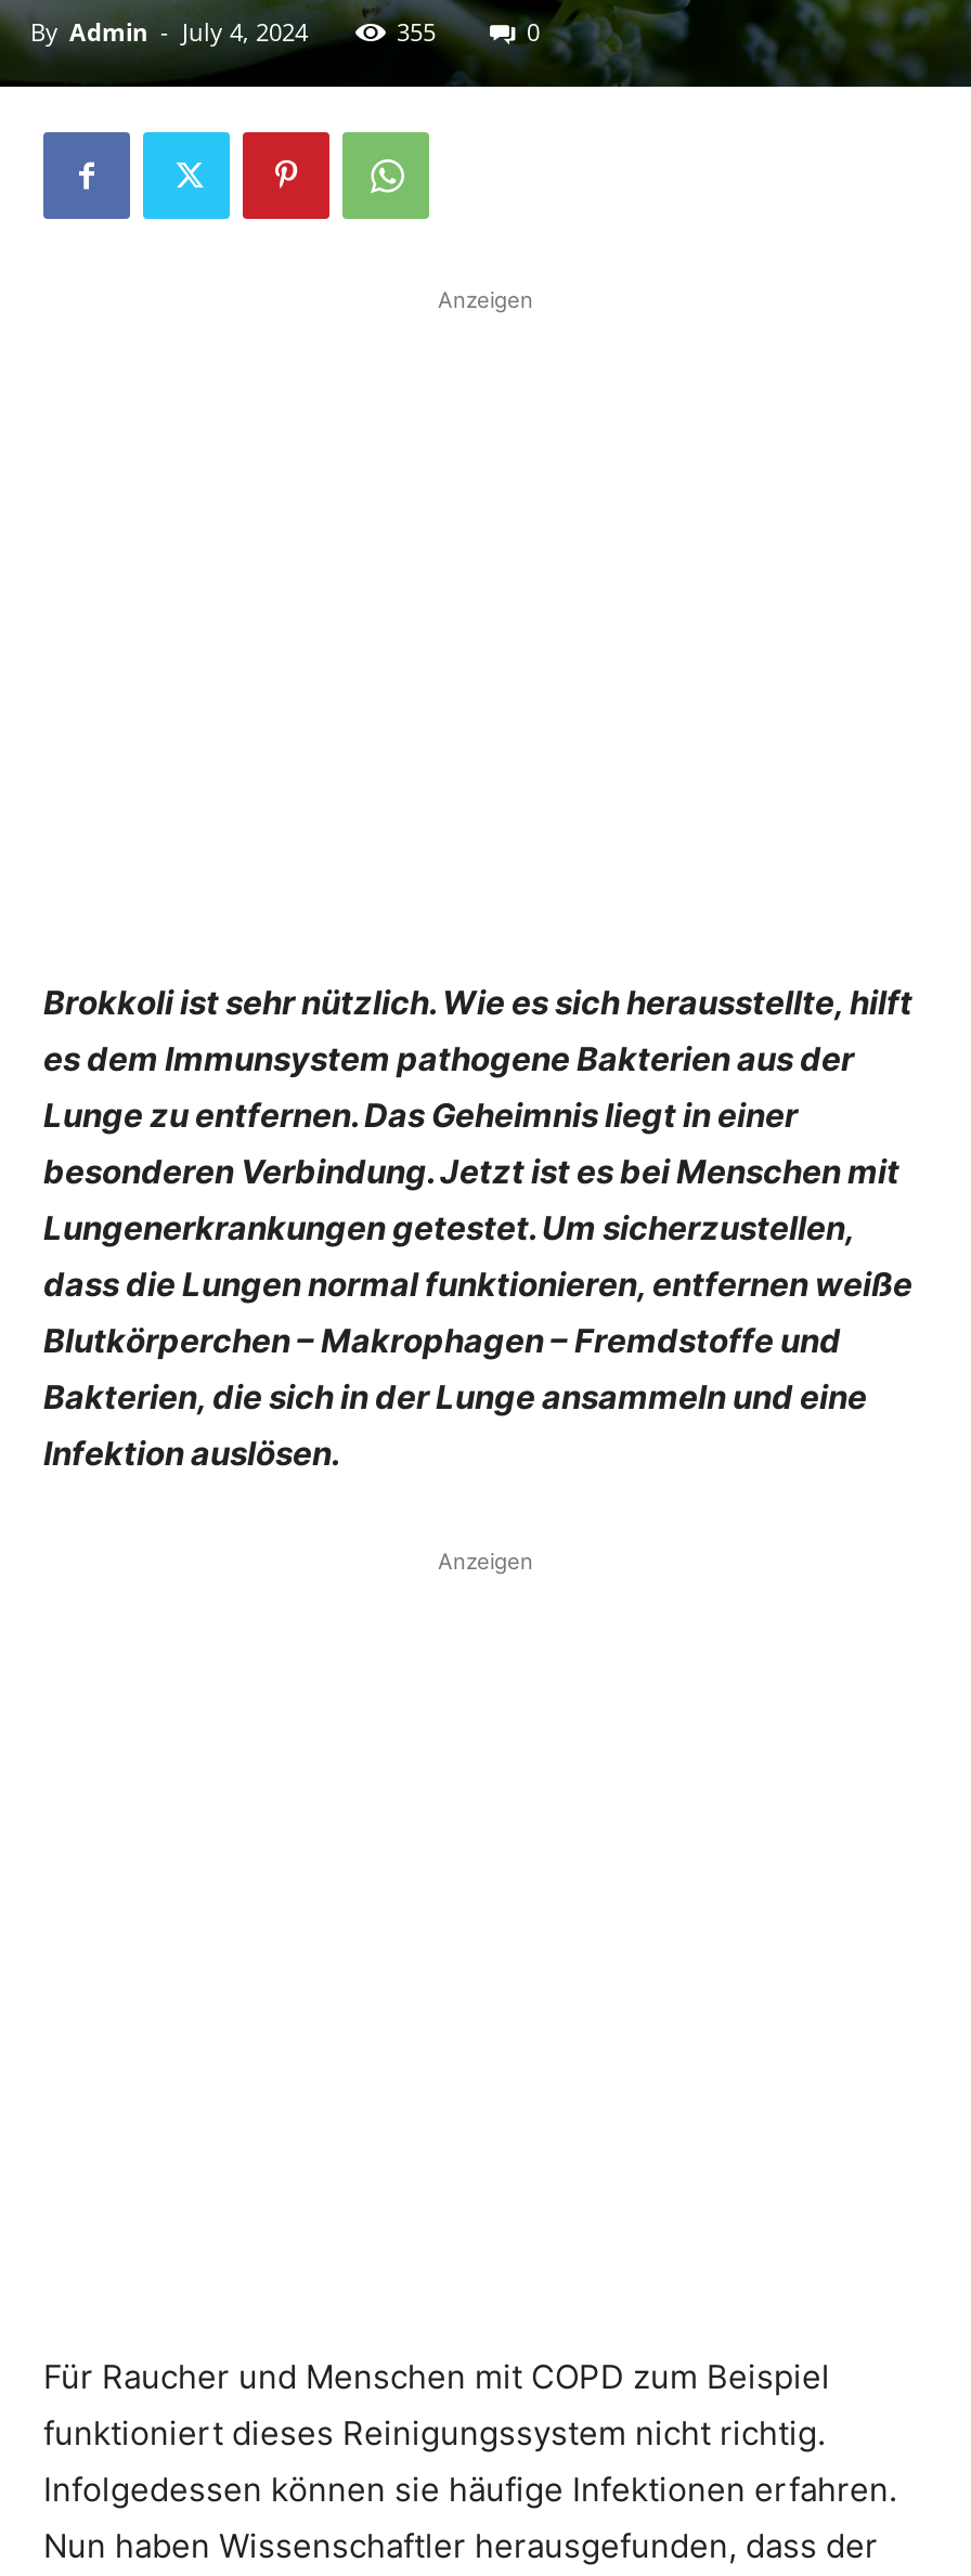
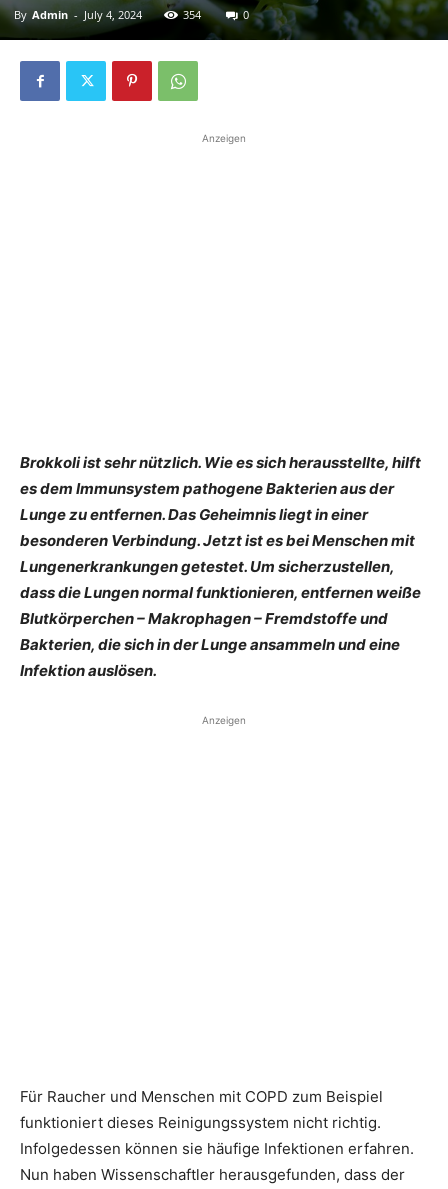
- 355
+ 354
